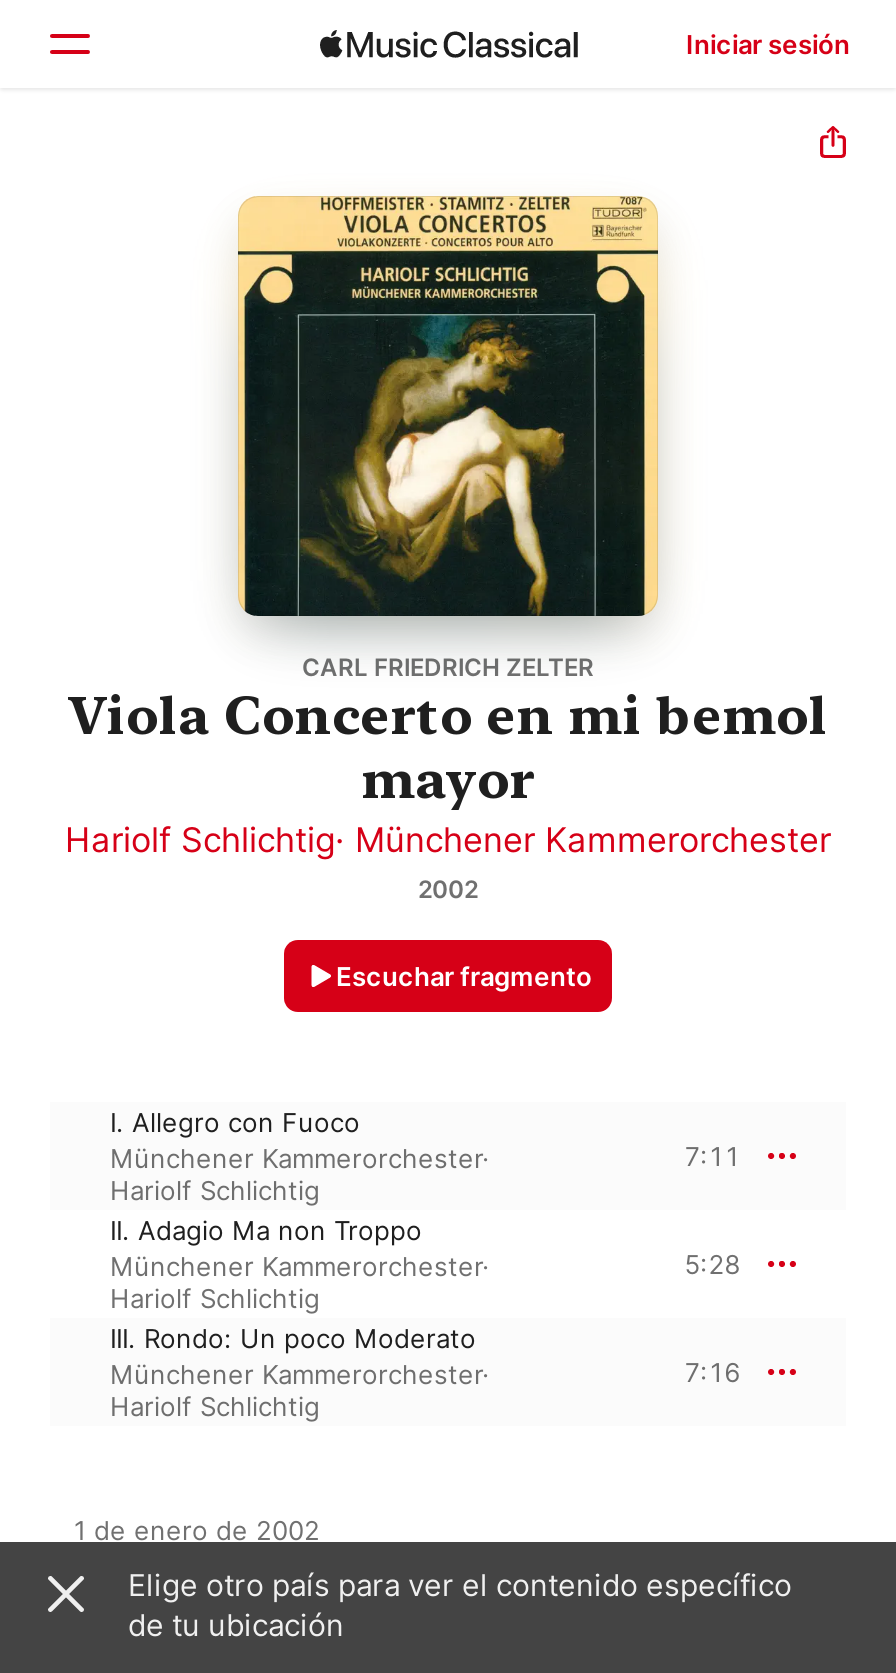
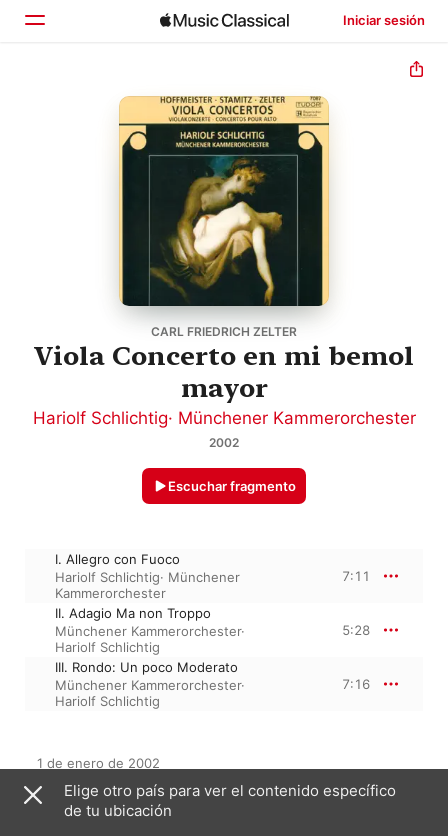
- Münchener Kammerorchester·
- Hariolf Schlichtig
+ Hariolf Schlichtig · Münchener
+ Kammerorchester
